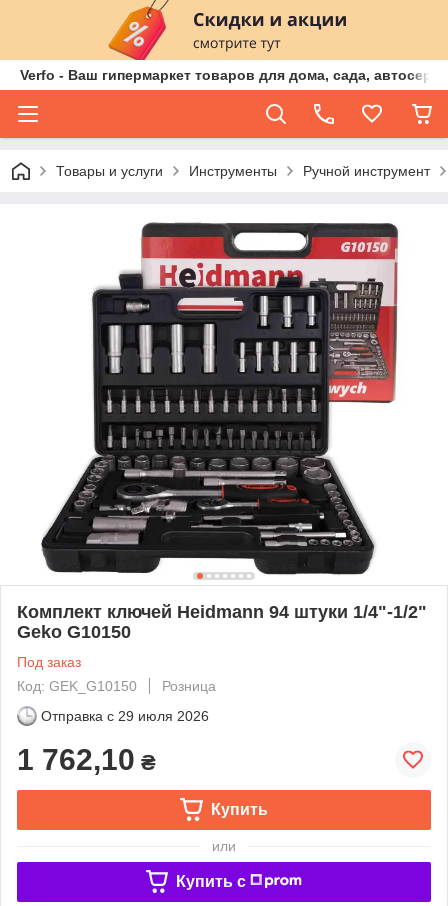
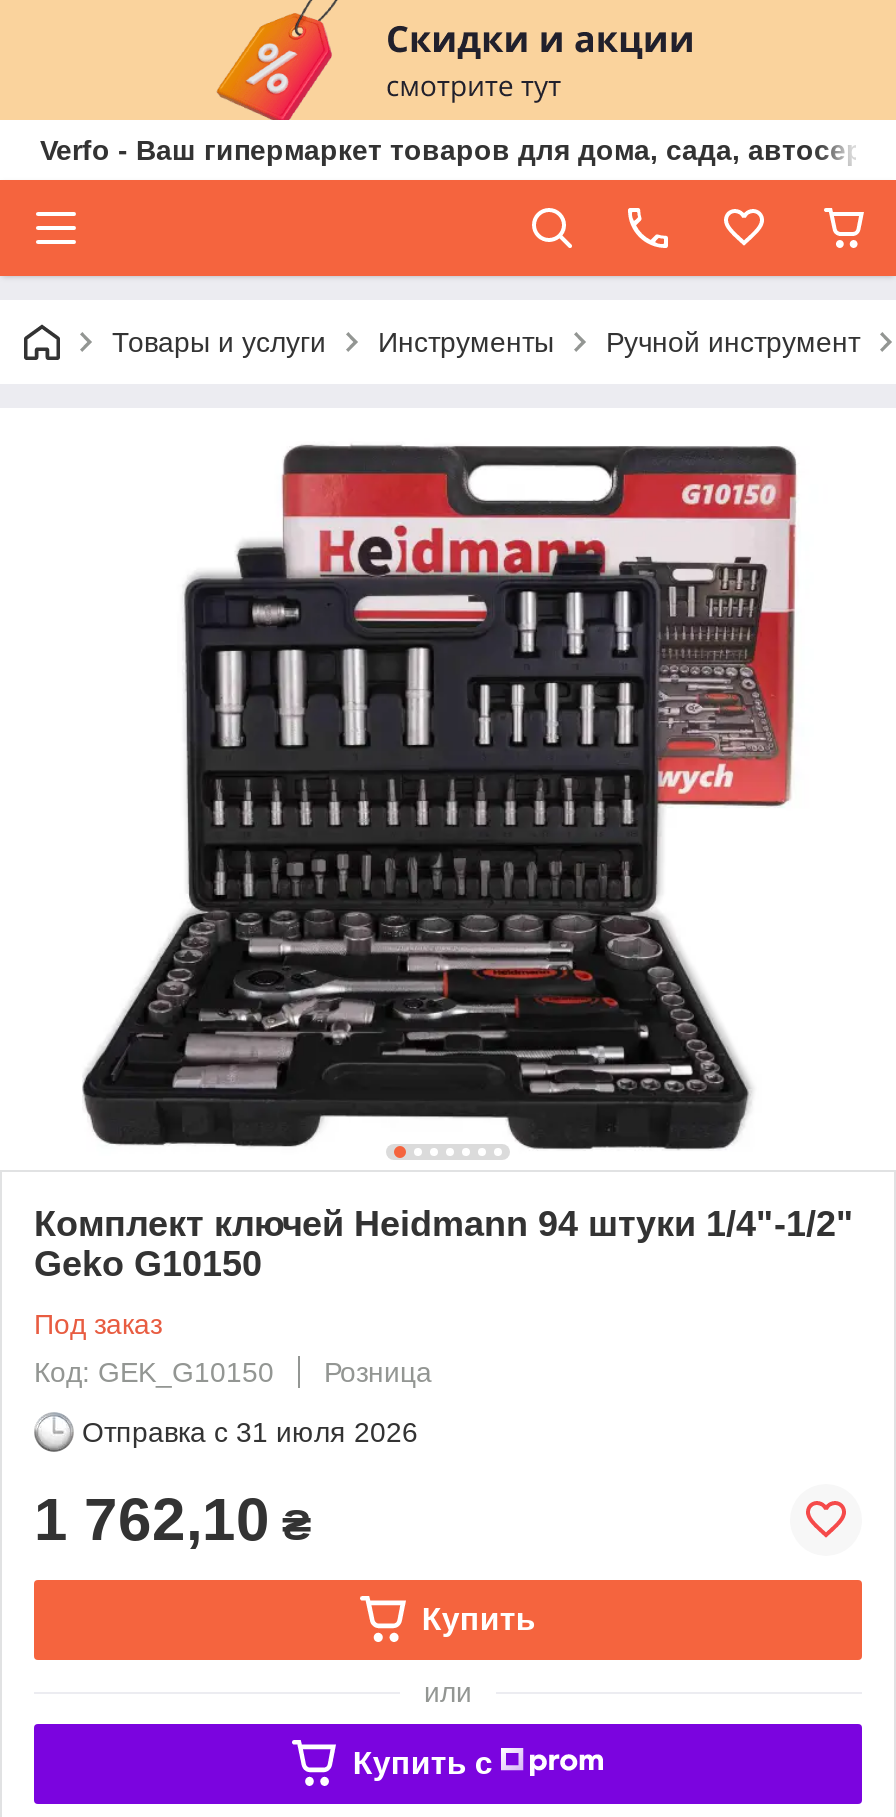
- Отправка с 29 июля 2026
+ Отправка с 31 июля 2026
